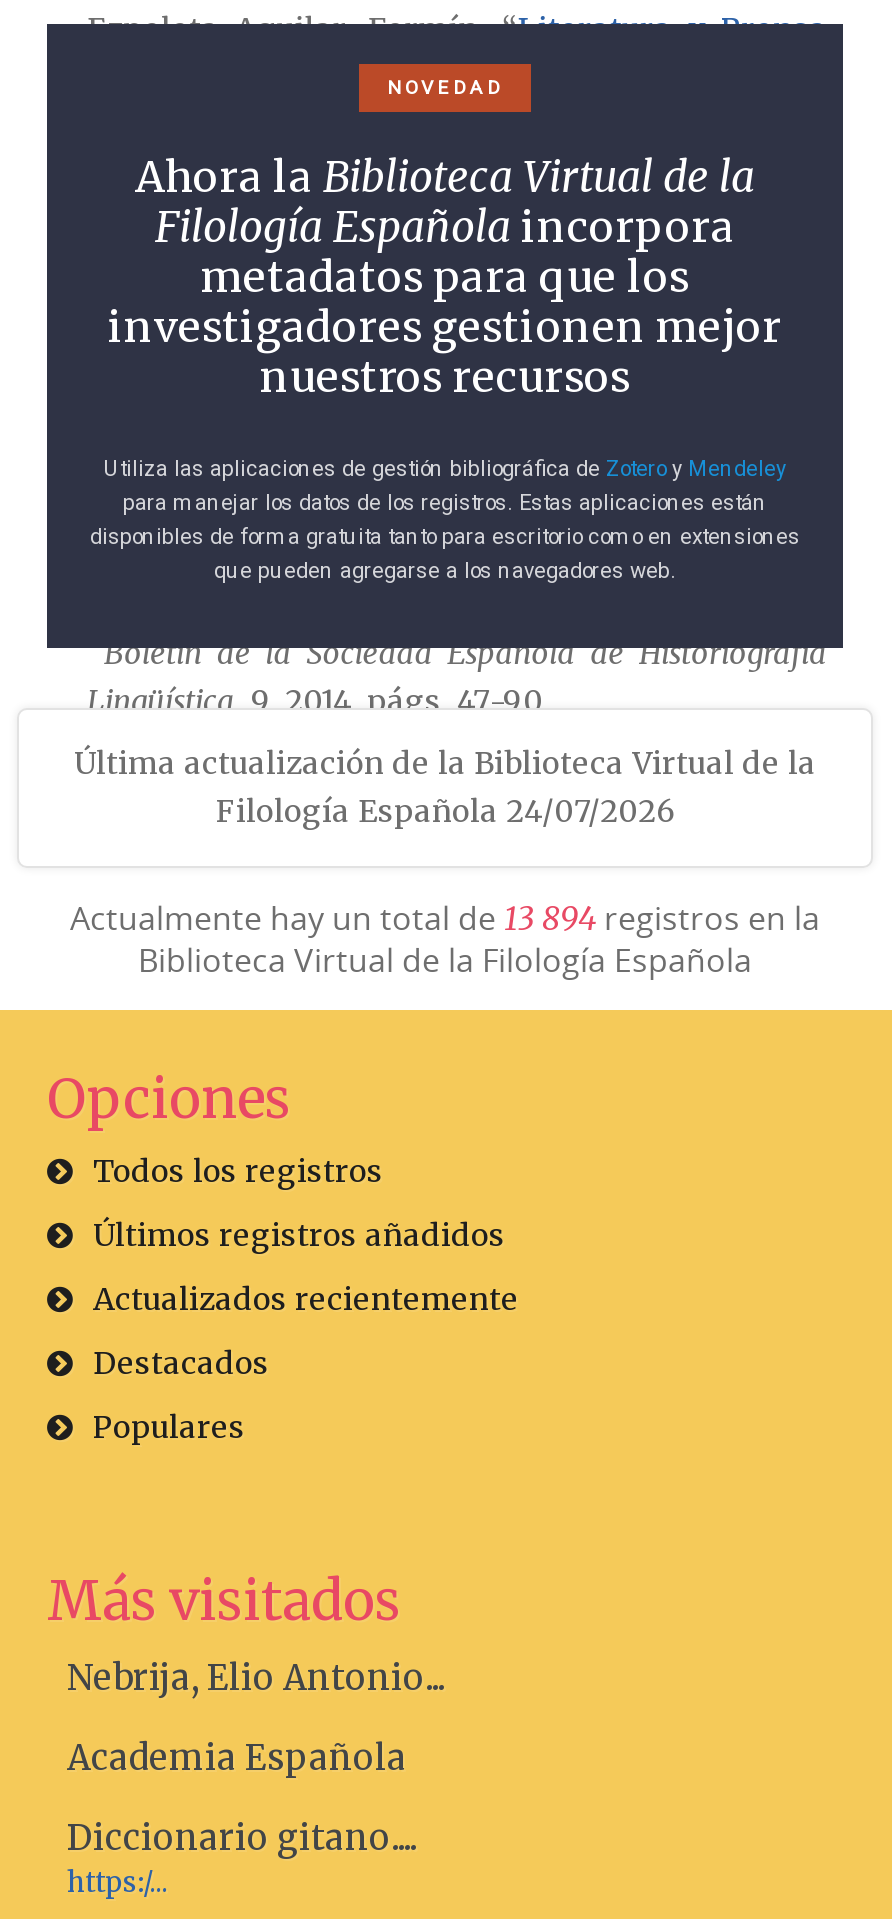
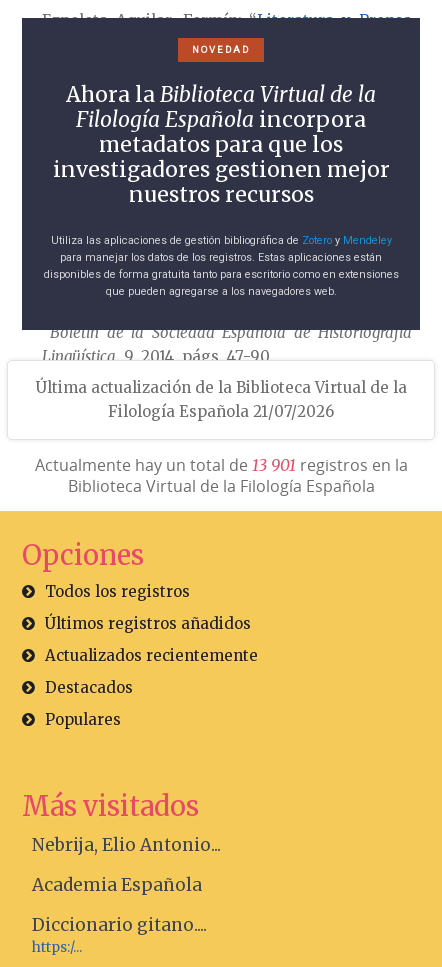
- Filología Española 24/07/2026
+ Filología Española 21/07/2026

- Actualmente hay un total de 13 894 registros en la
+ Actualmente hay un total de 13 901 registros en la
